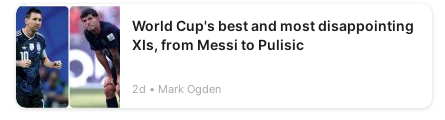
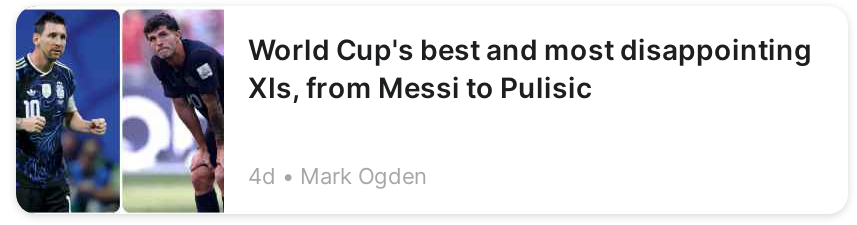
- 2d Mark Ogden
+ 4d Mark Ogden
